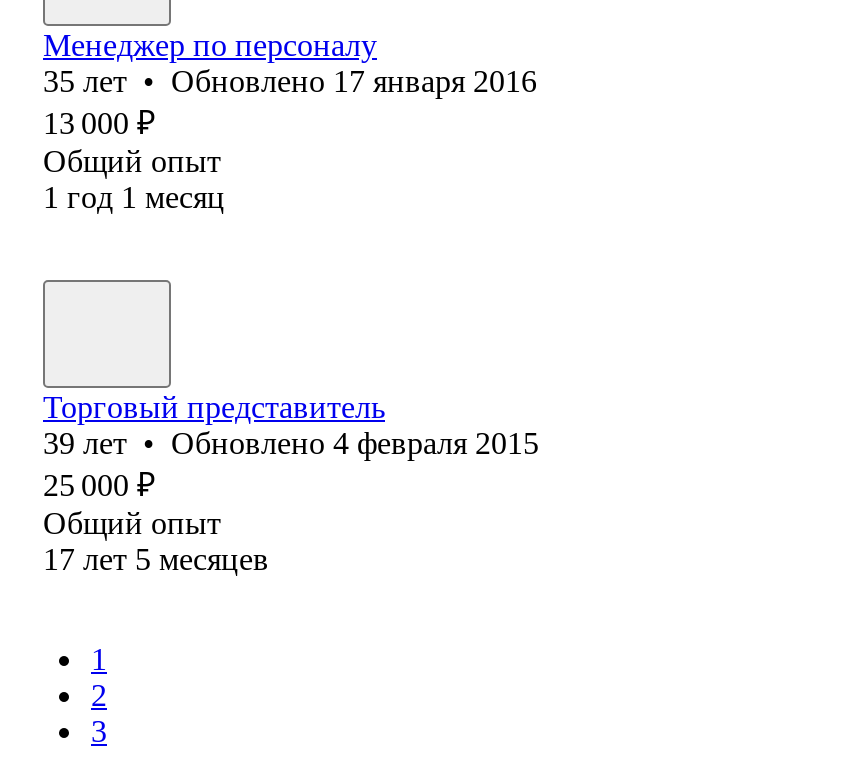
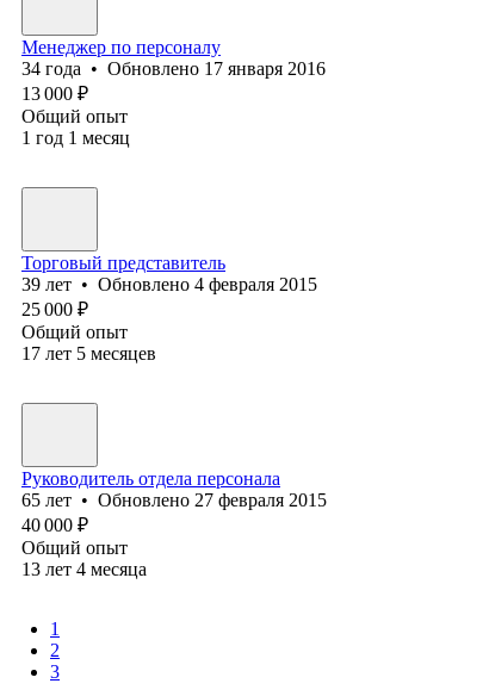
- 35 лет • Обновлено 17 января 2016
+ 34 года • Обновлено 17 января 2016

+ Руководитель отдела персонала
+ 65 лет • Обновлено 27 февраля 2015
+ 40 000 ₽
+ Общий опыт
+ 13 лет 4 месяца
